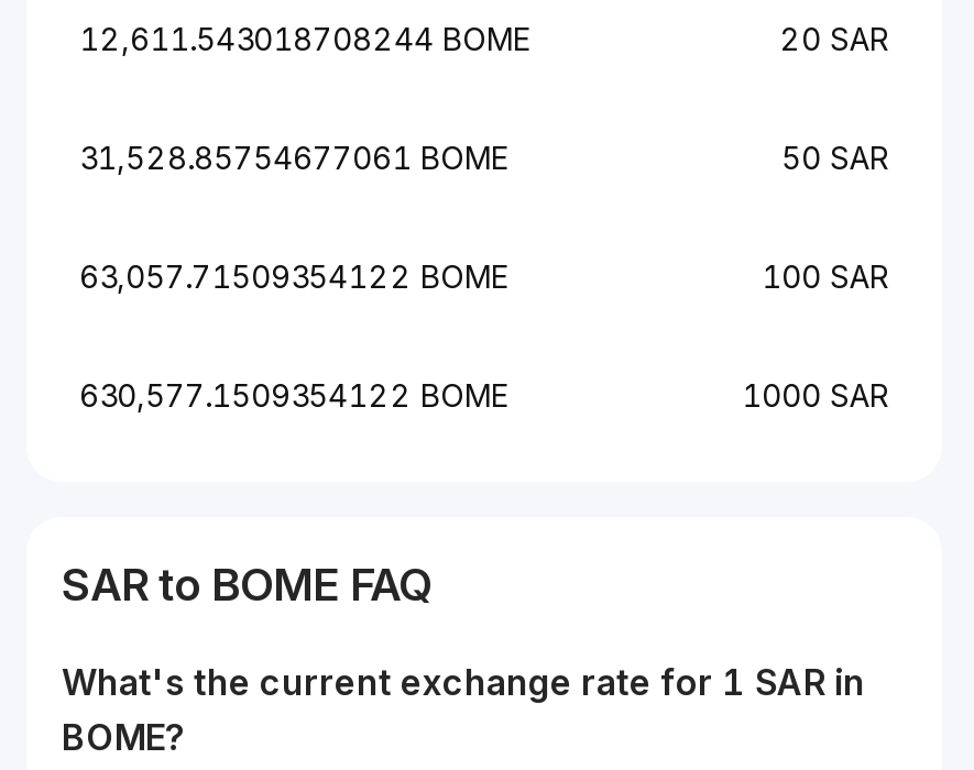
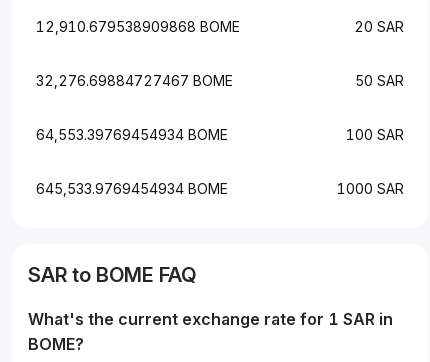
- 12,611.543018708244 BOME
+ 12,910.679538909868 BOME

- 31,528.85754677061 BOME
+ 32,276.69884727467 BOME

- 63,057.71509354122 BOME
+ 64,553.39769454934 BOME

- 630,577.1509354122 BOME
+ 645,533.9769454934 BOME
